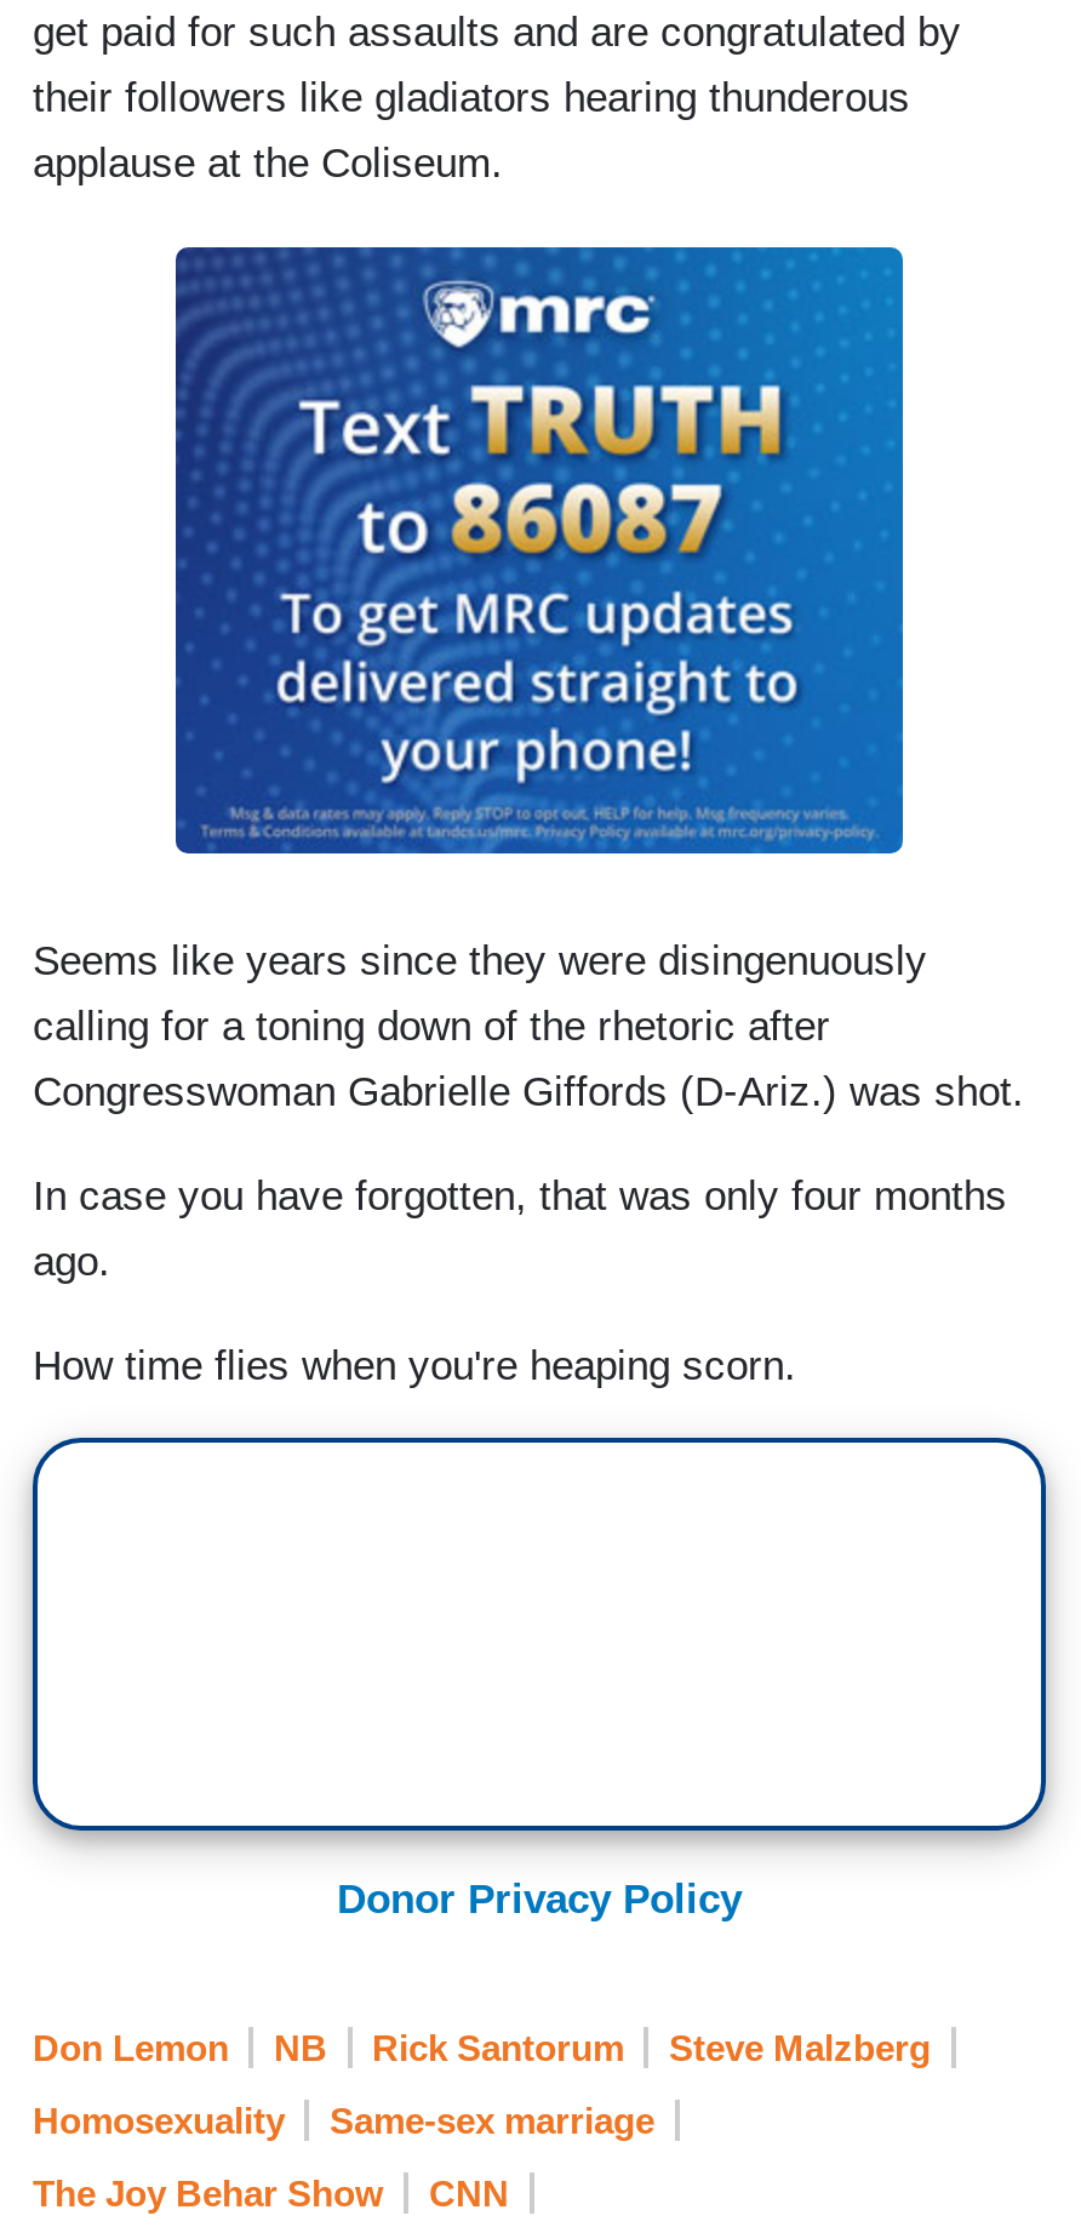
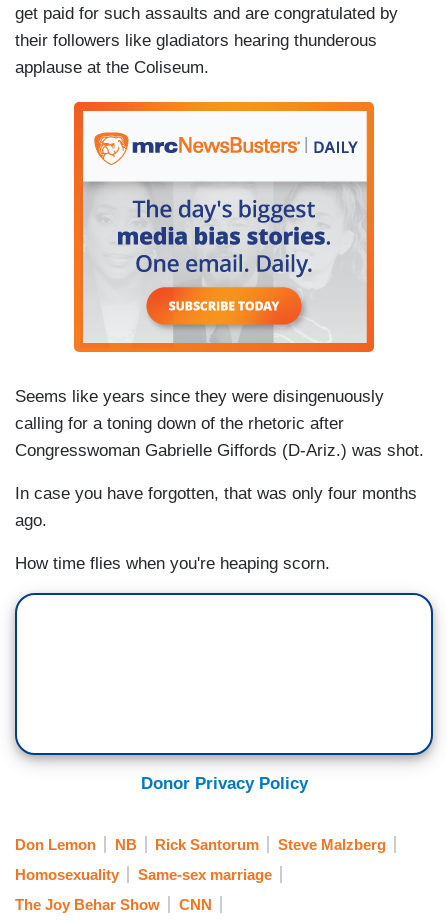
- [image]
+ [image]
